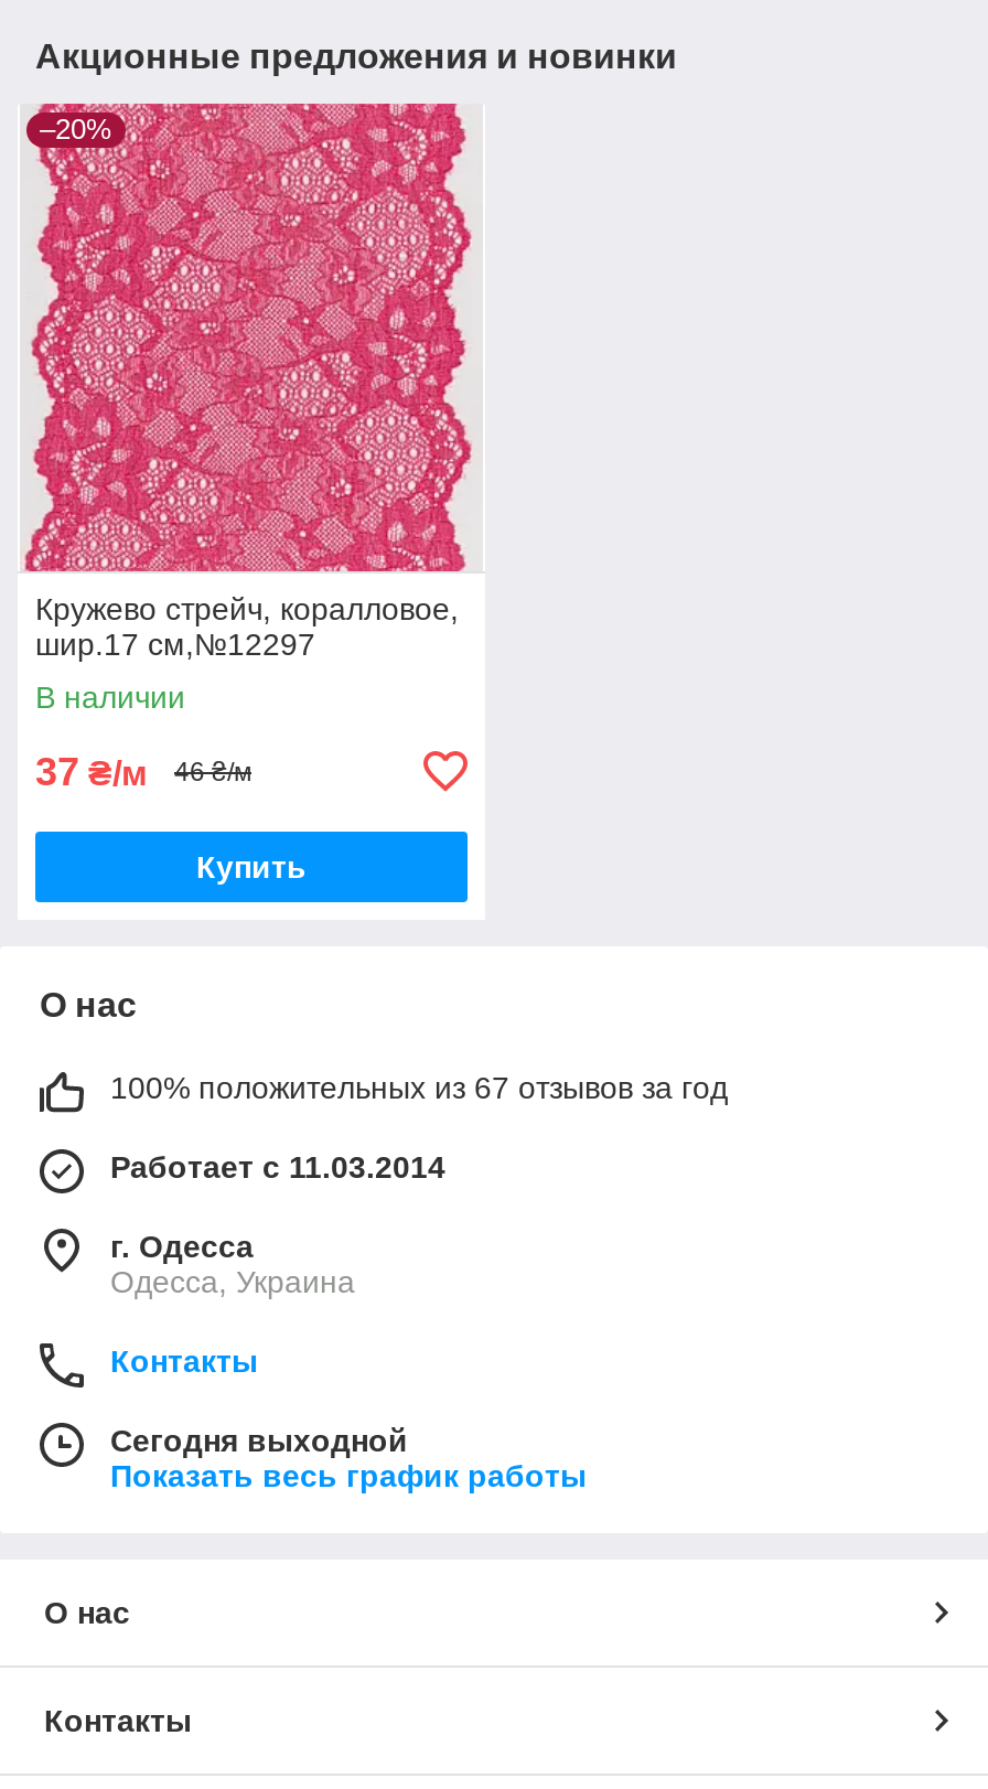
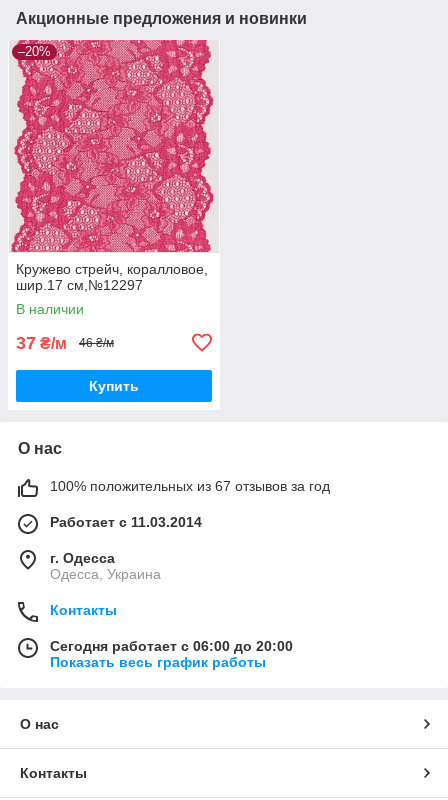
- Сегодня выходной
+ Сегодня работает с 06:00 до 20:00
